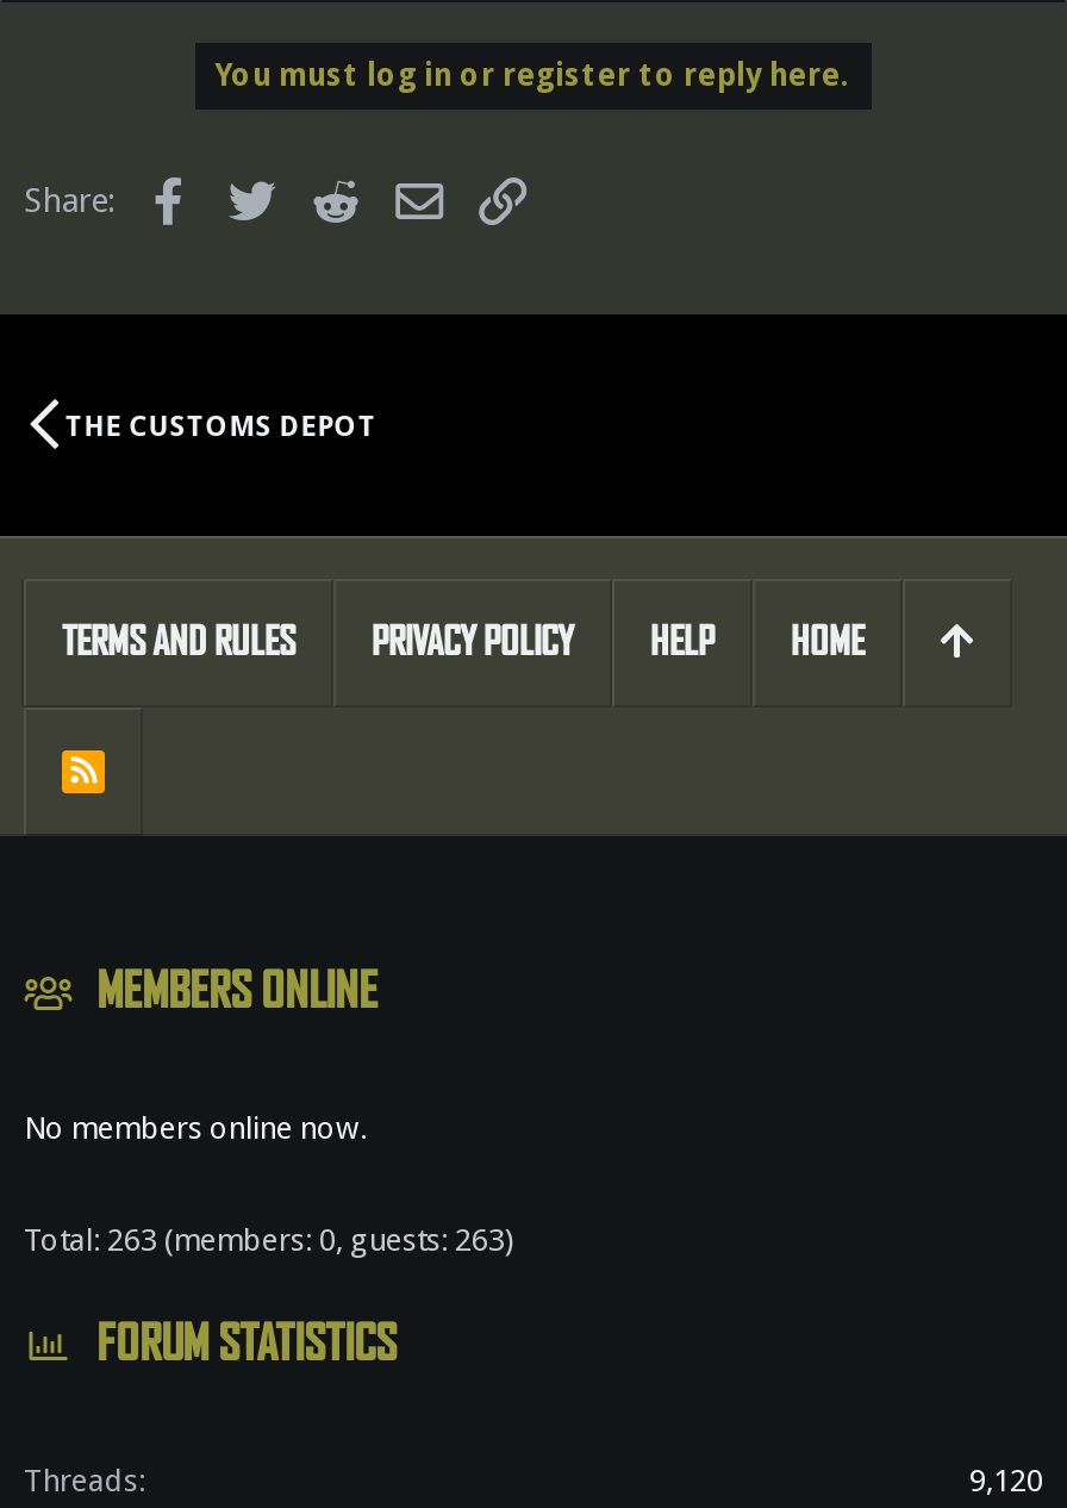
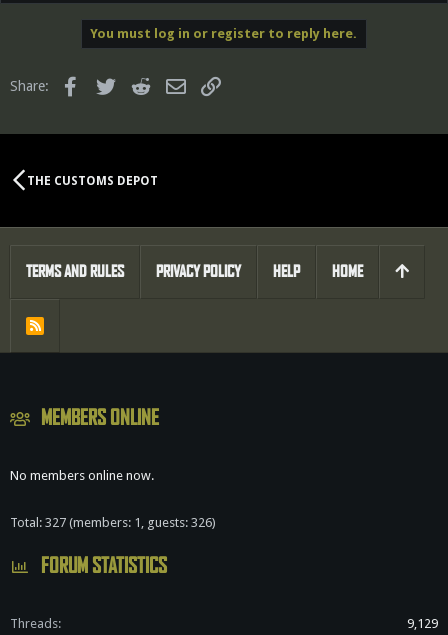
- Total: 263 (members: 0, guests: 263)
+ Total: 327 (members: 1, guests: 326)

- 9,120
+ 9,129
